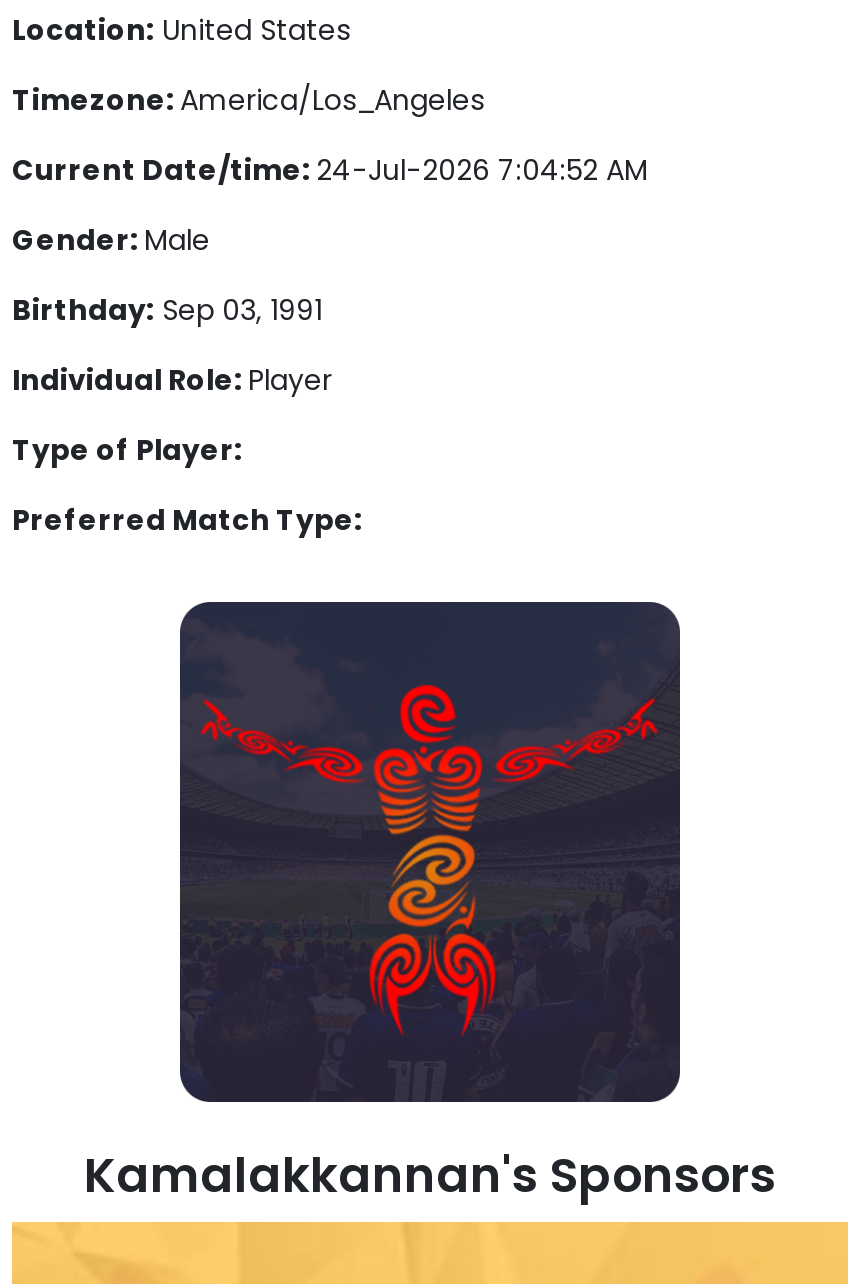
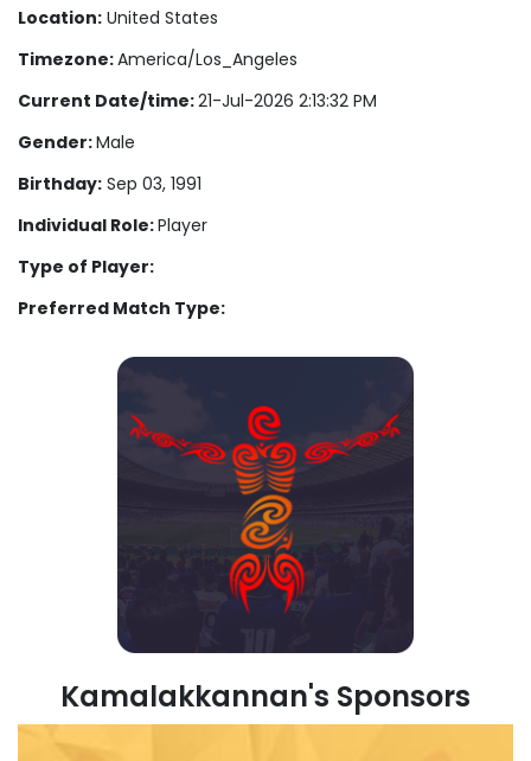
- Current Date/time: 24-Jul-2026 7:04:52 AM
+ Current Date/time: 21-Jul-2026 2:13:32 PM
